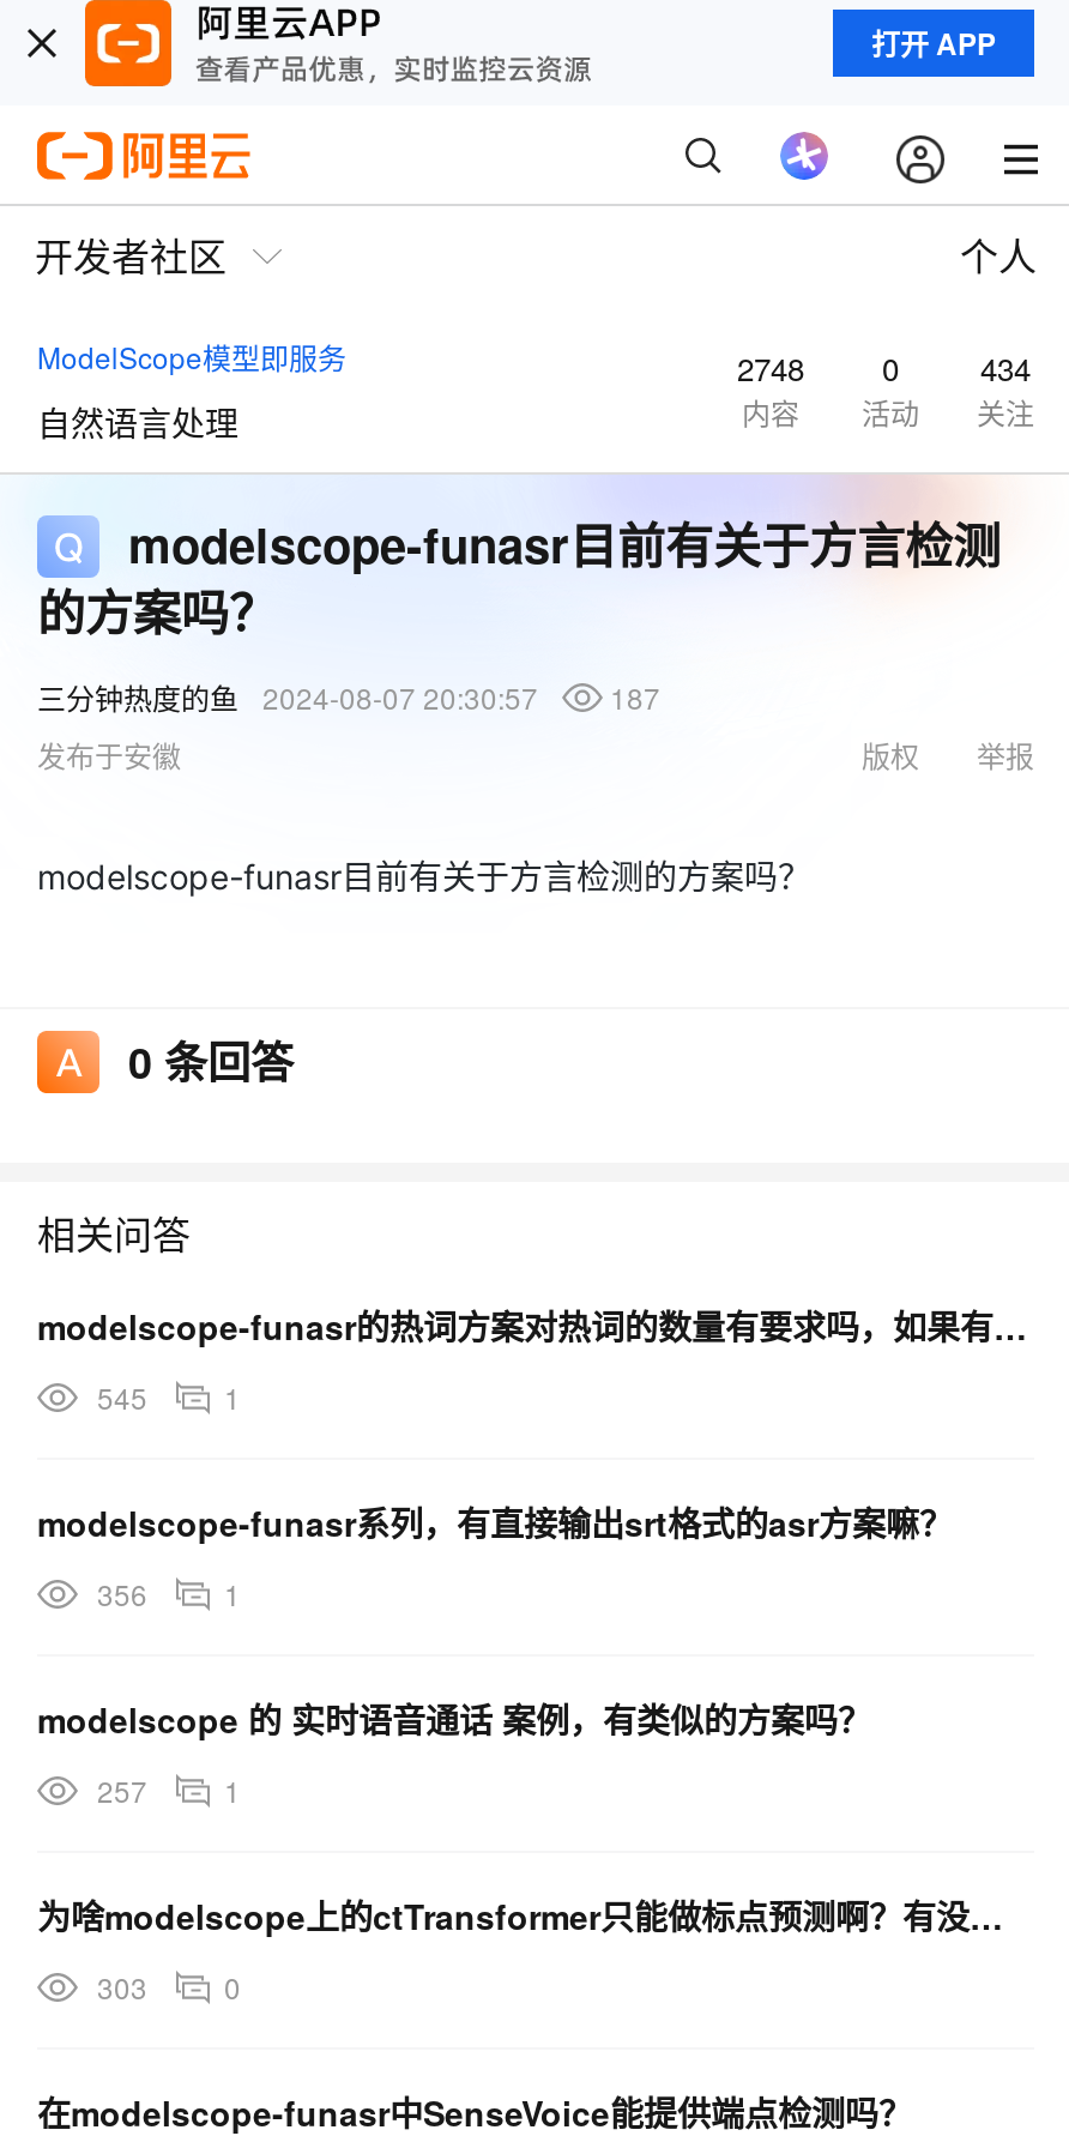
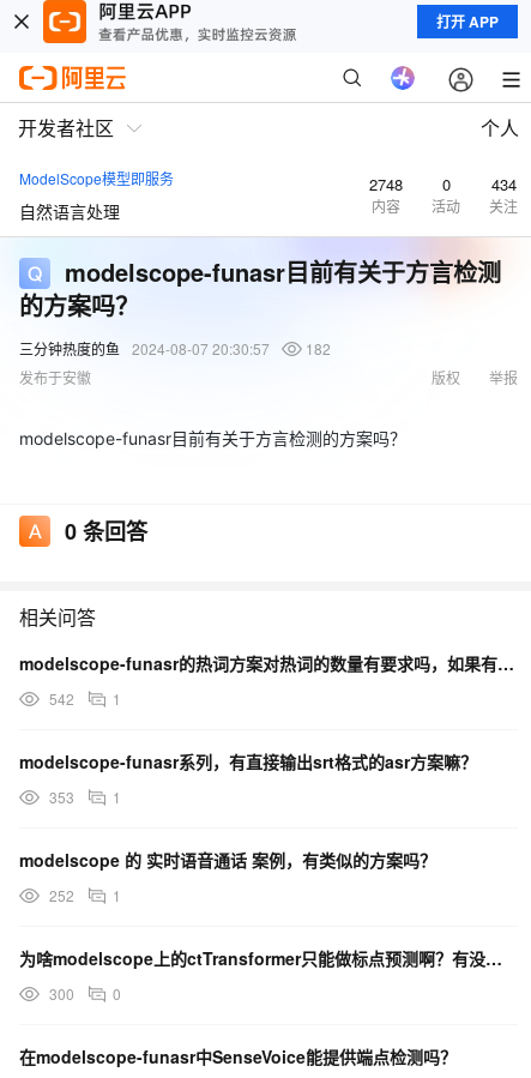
- 三分钟热度的鱼 2024-08-07 20:30:57 187
+ 三分钟热度的鱼 2024-08-07 20:30:57 182

- 545 1
+ 542 1

- 356 1
+ 353 1

- 257 1
+ 252 1

- 303 0
+ 300 0
